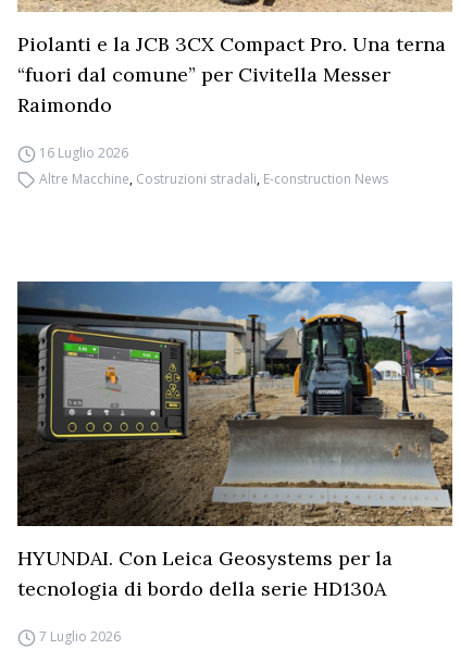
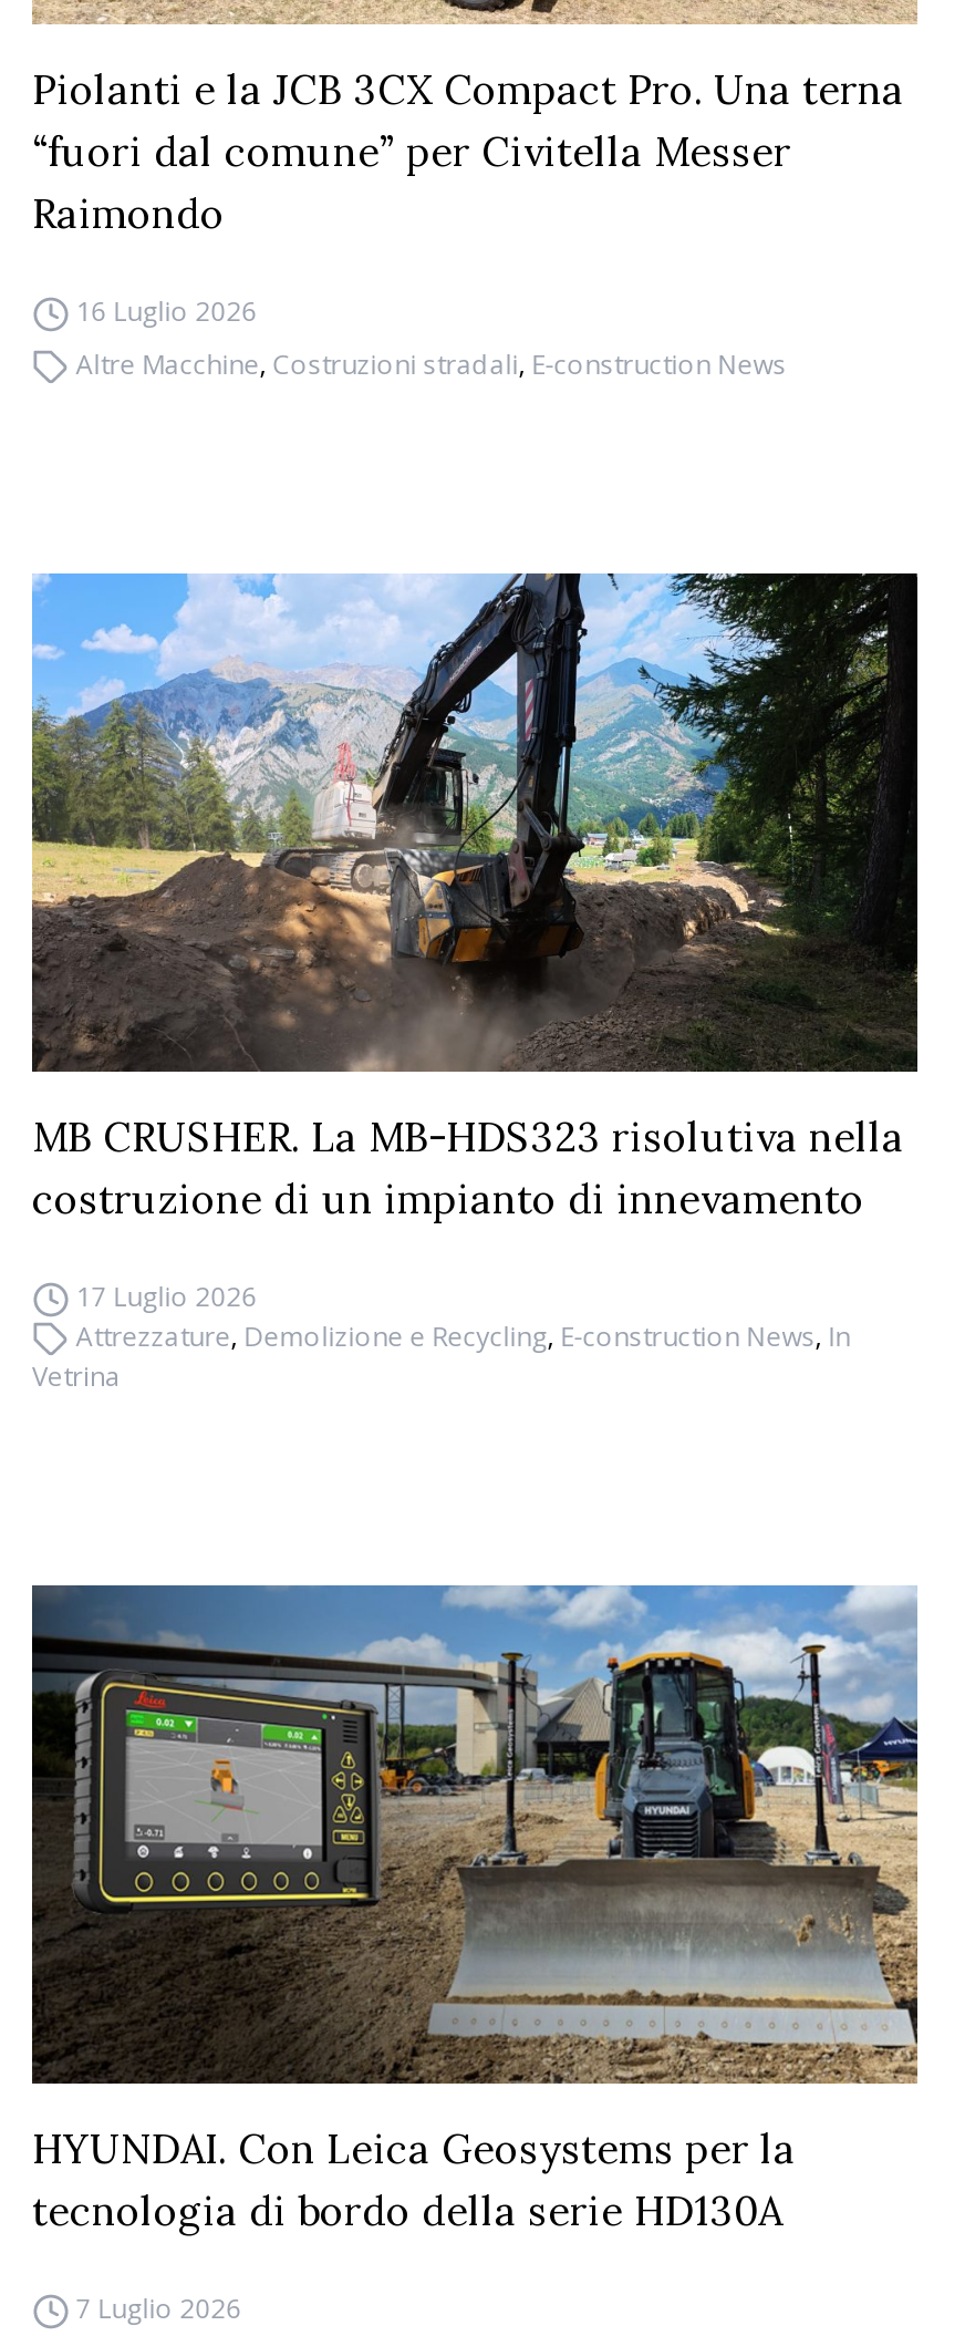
+ [image]
+ MB CRUSHER. La MB-HDS323 risolutiva nella
+ costruzione di un impianto di innevamento
+ 17 Luglio 2026
+ Attrezzature, Demolizione e Recycling, E-construction News, In
+ Vetrina
